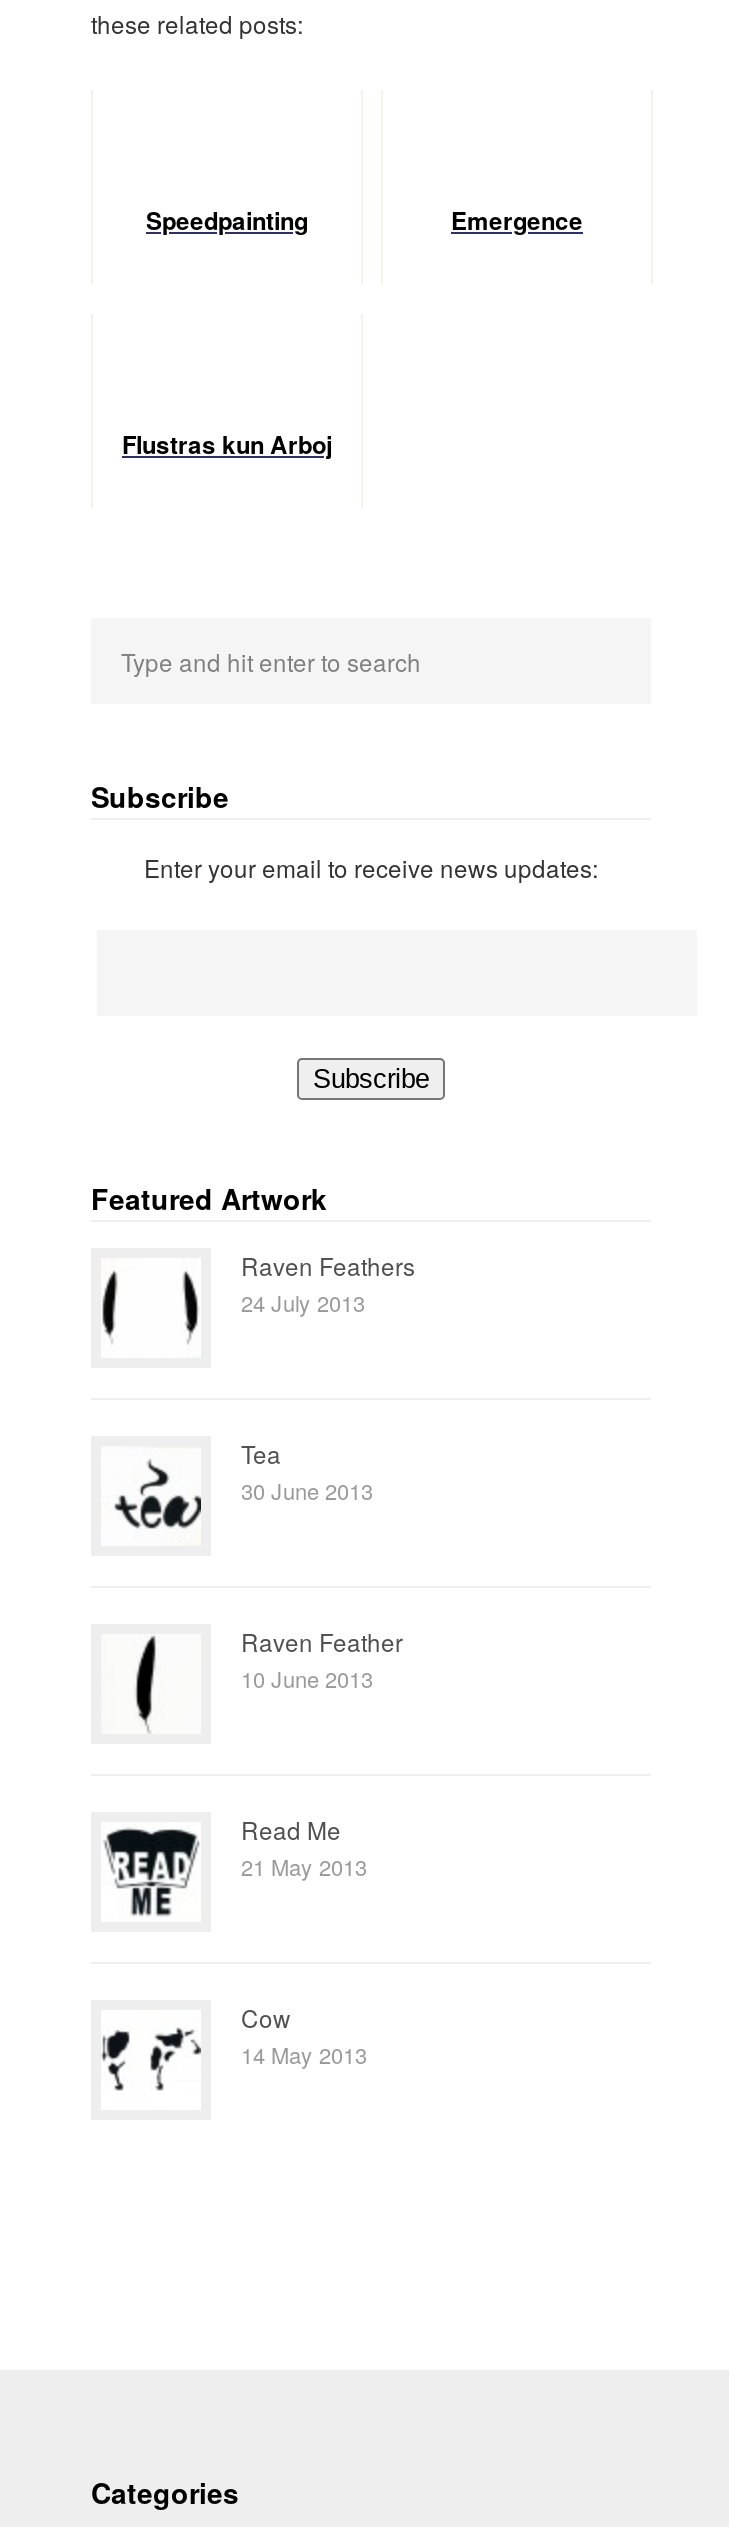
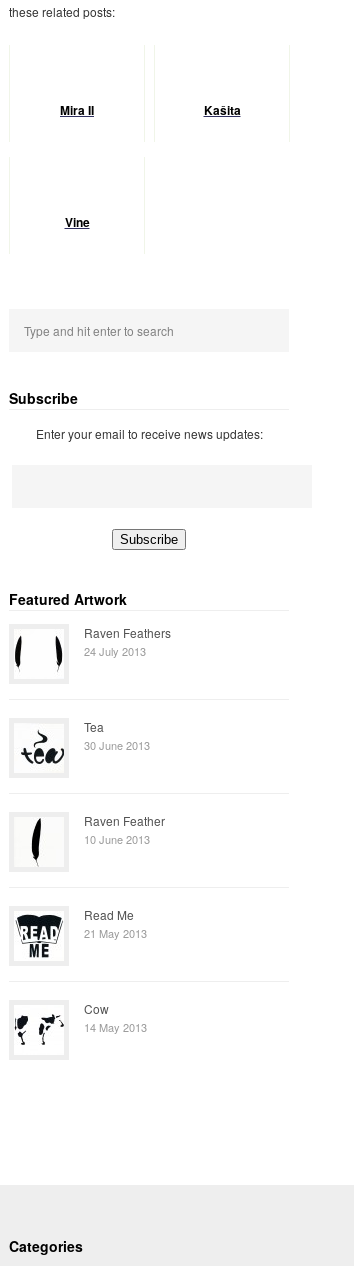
- Speedpainting
- Emergence
+ Mira II
+ Kaŝita

- Flustras kun Arboj
+ Vine
